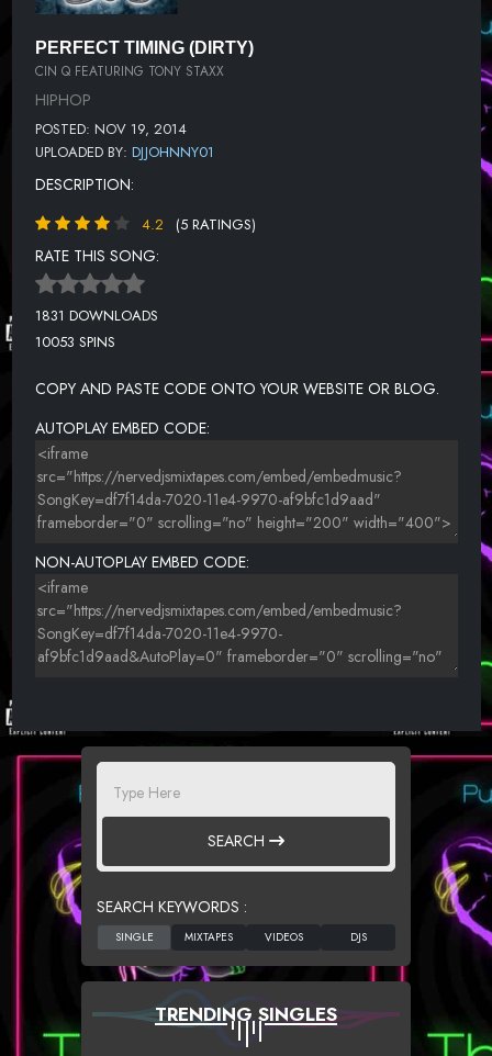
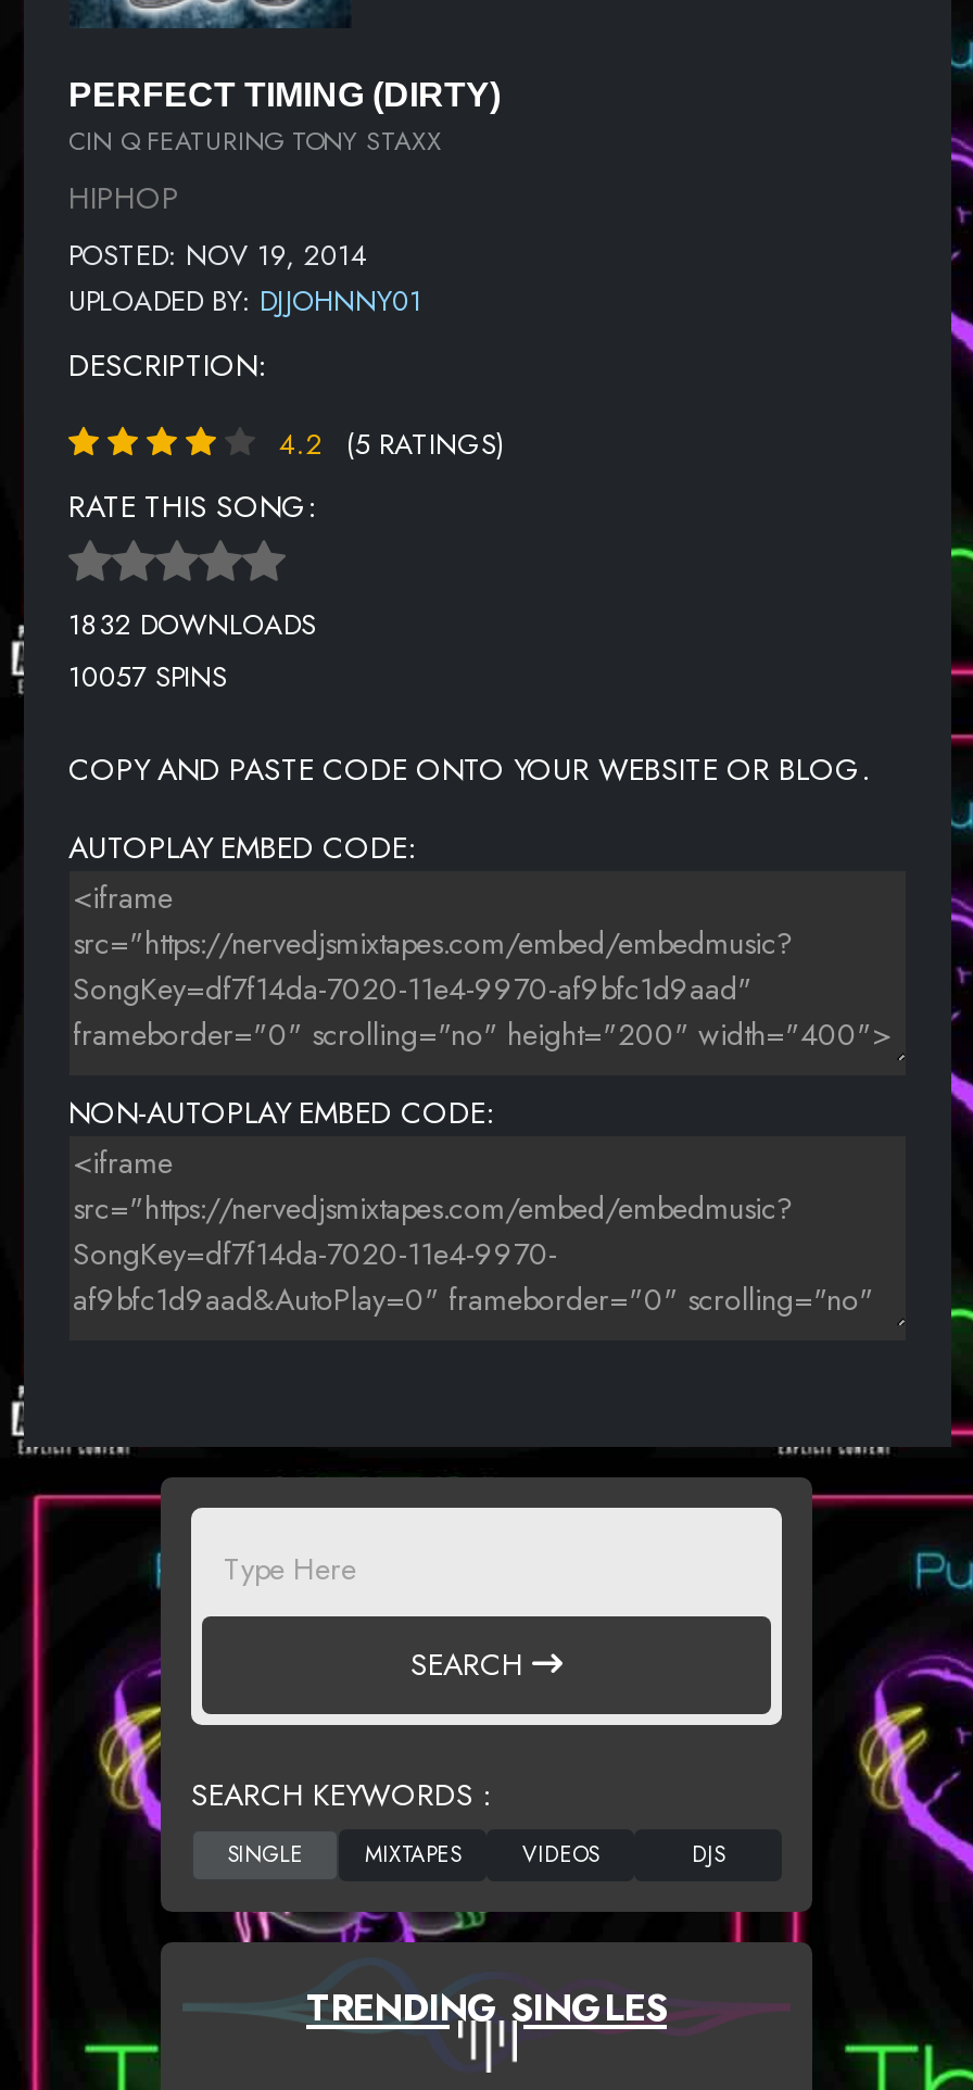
- 1831 DOWNLOADS
+ 1832 DOWNLOADS

- 10053 SPINS
+ 10057 SPINS
